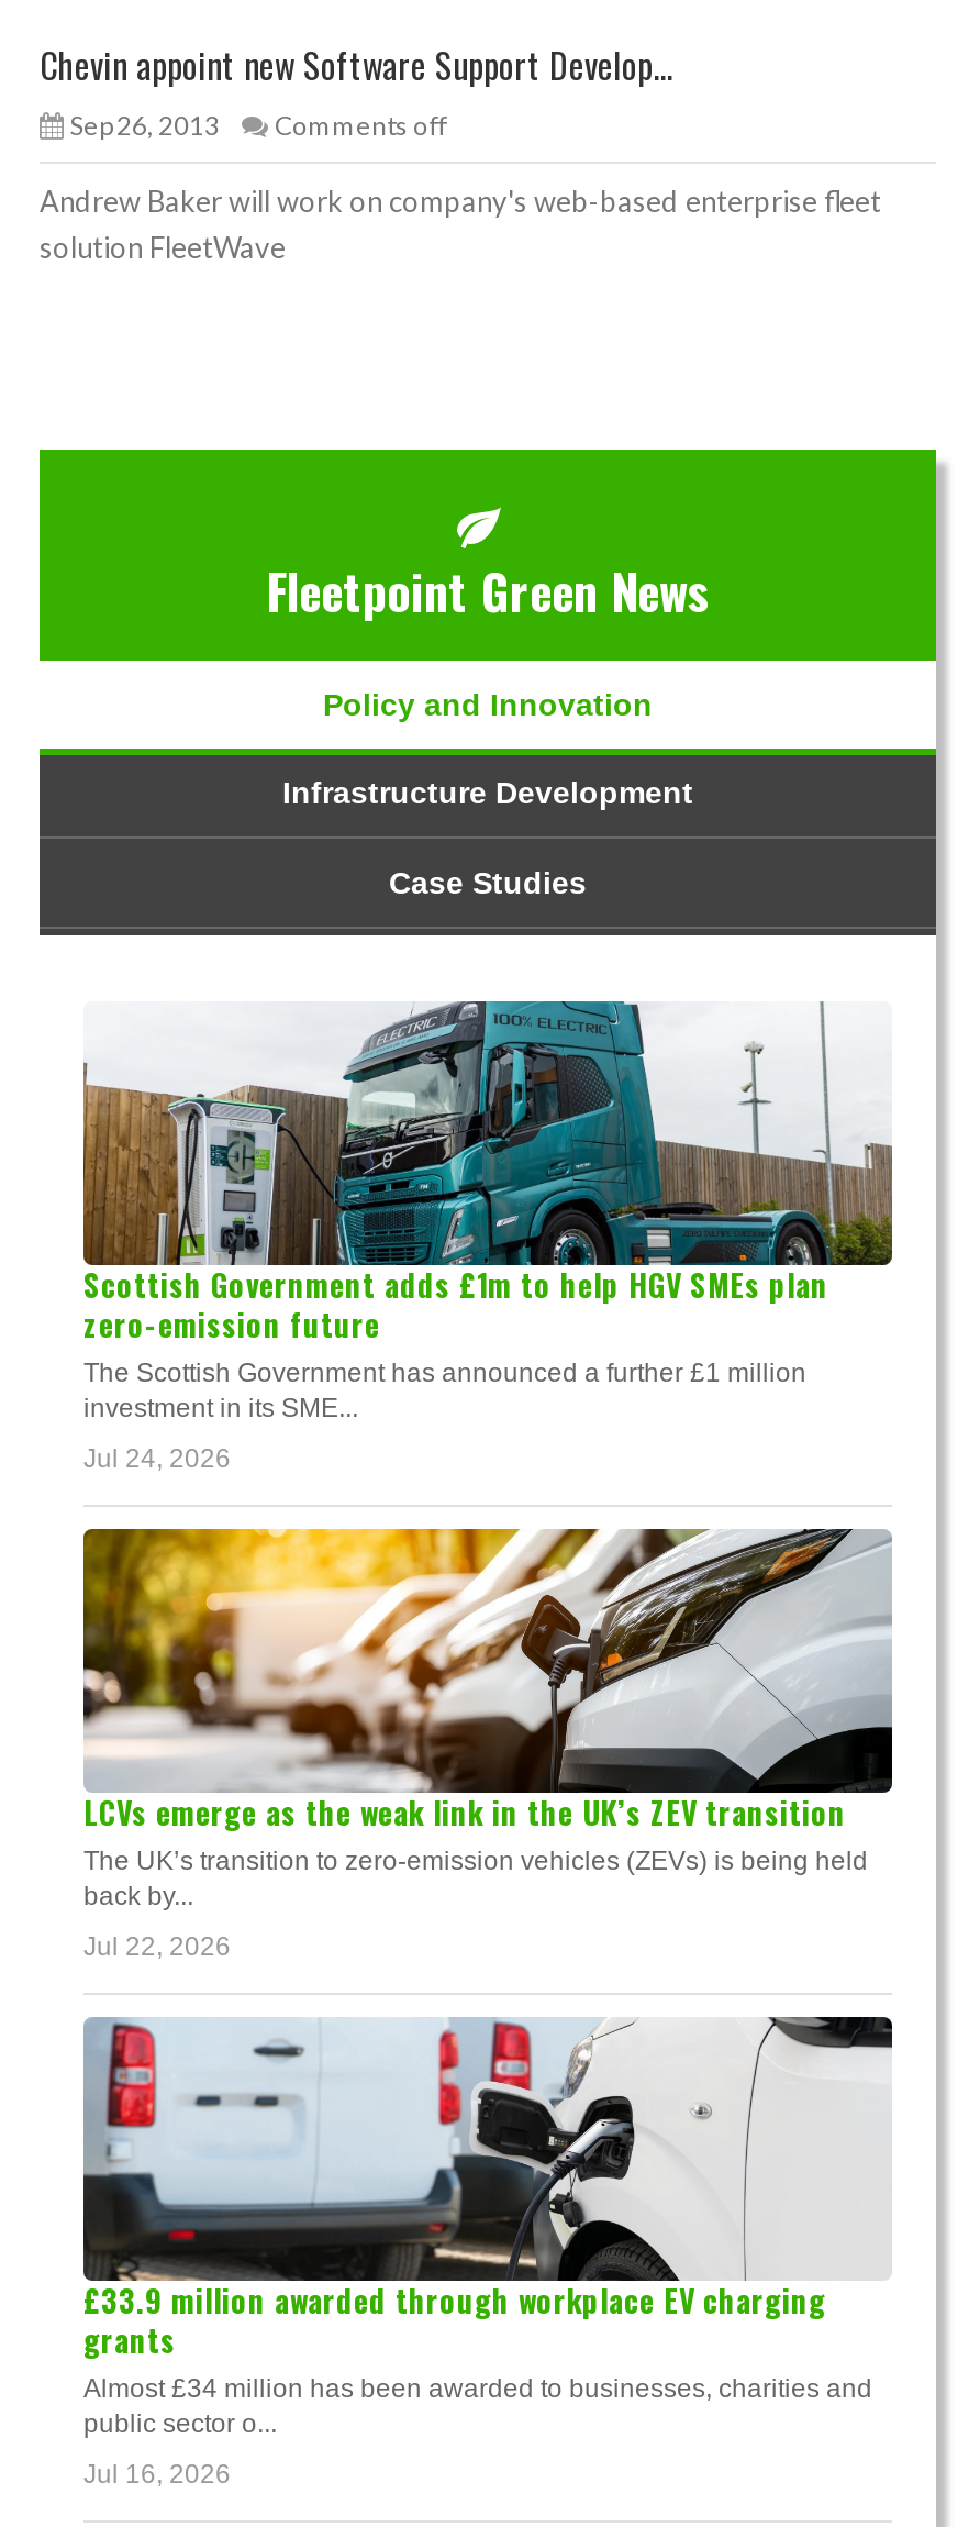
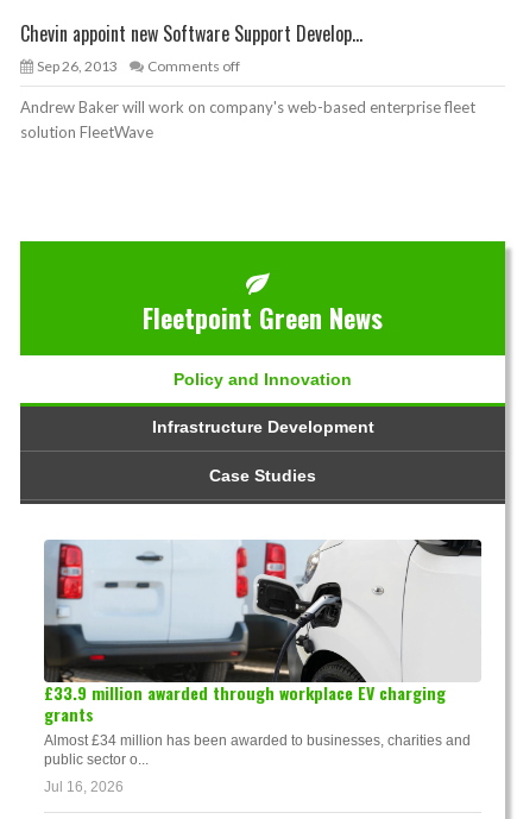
- [image]
- Scottish Government adds £1m to help HGV SMEs plan
- zero-emission future
- The Scottish Government has announced a further £1 million
- investment in its SME...
- Jul 24, 2026

- [image]
- LCVs emerge as the weak link in the UK’s ZEV transition
- The UK’s transition to zero-emission vehicles (ZEVs) is being held
- back by...
- Jul 22, 2026
